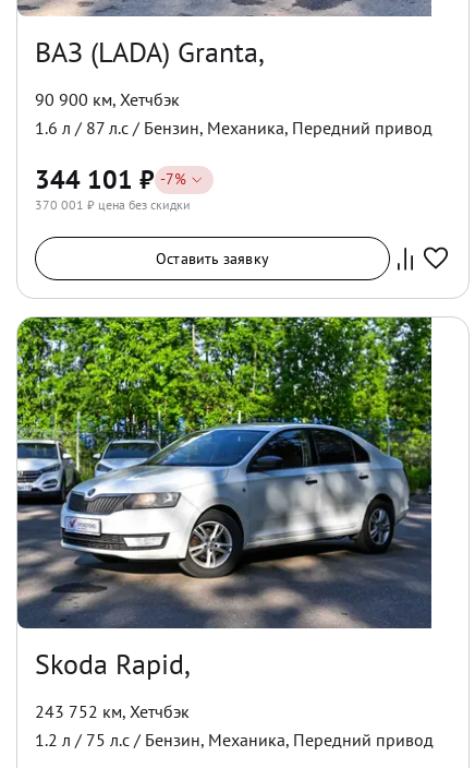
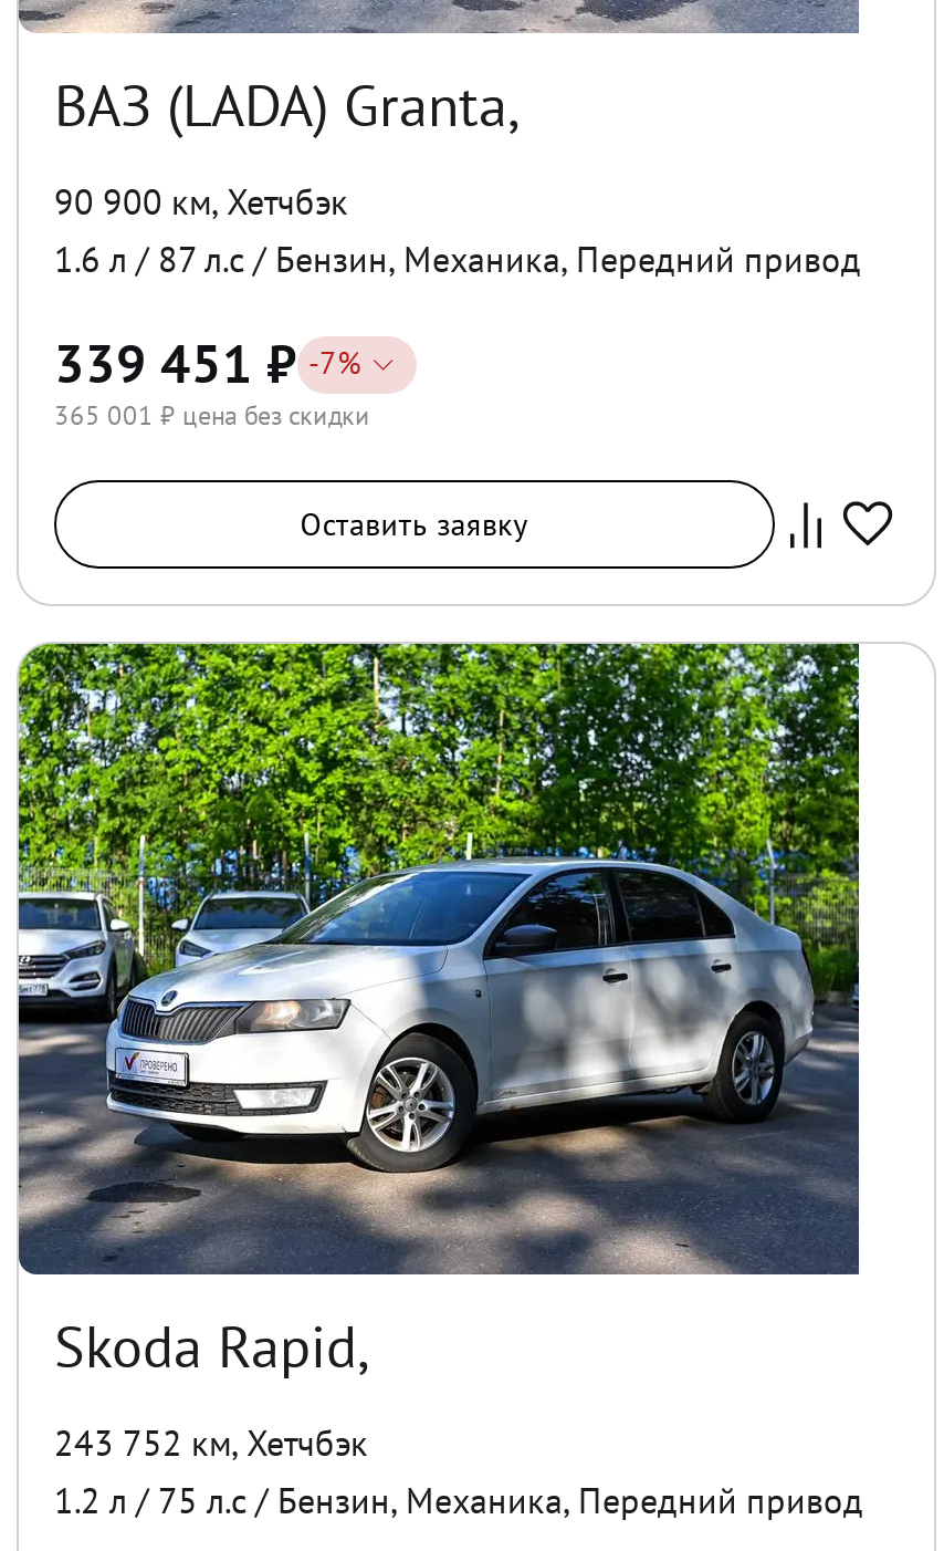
- 344 101 ₽ - 7%
+ 339 451 ₽ - 7%

- 370 001 ₽ цена без скидки
+ 365 001 ₽ цена без скидки
